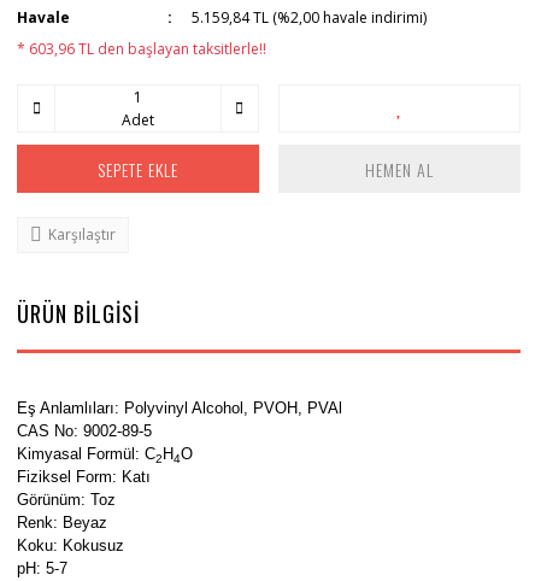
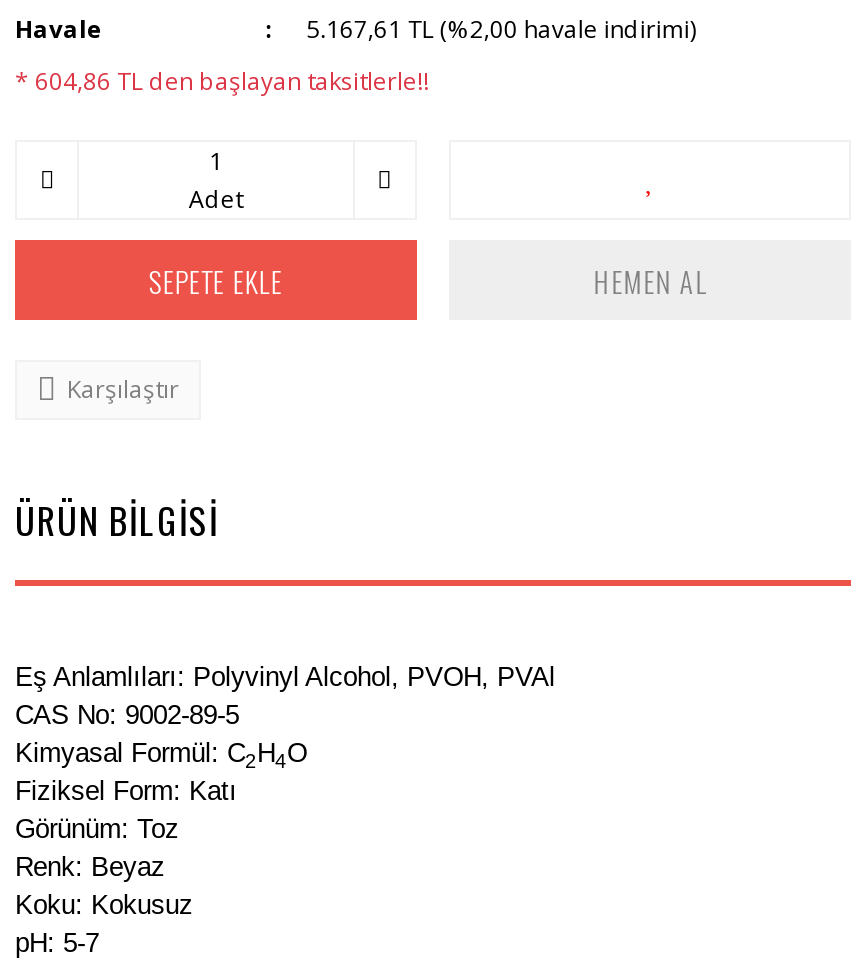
- 5.159,84 TL (%2,00 havale indirimi)
+ 5.167,61 TL (%2,00 havale indirimi)

- * 603,96 TL den başlayan taksitlerle!!
+ * 604,86 TL den başlayan taksitlerle!!
